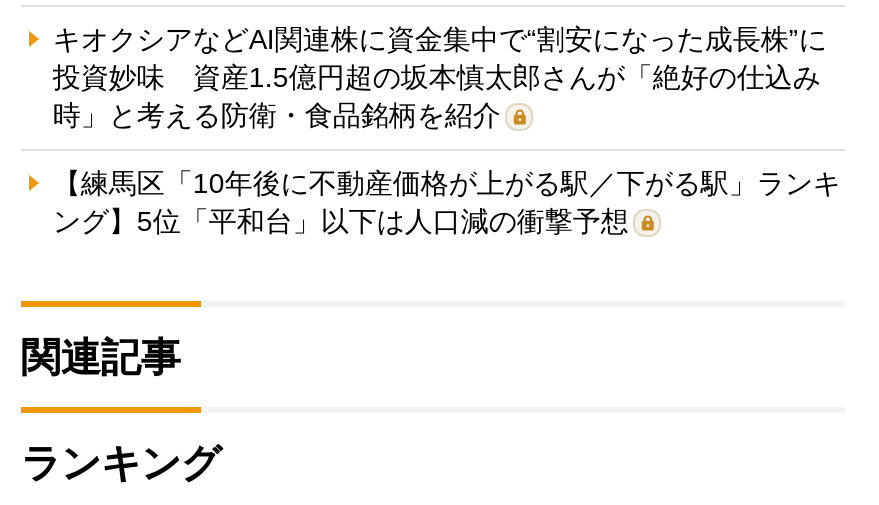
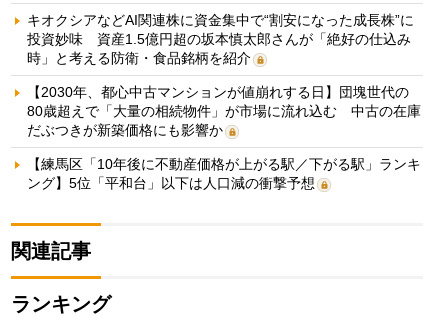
+ 【2030年、都心中古マンションが値崩れする日】団塊世代の
+ 80歳超えで「大量の相続物件」が市場に流れ込む 中古の在庫
+ だぶつきが新築価格にも影響か
